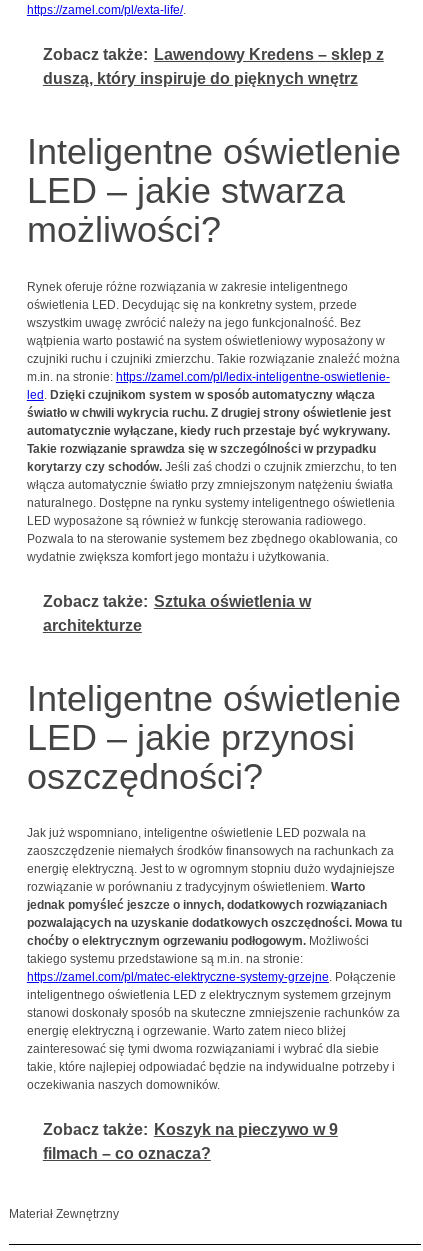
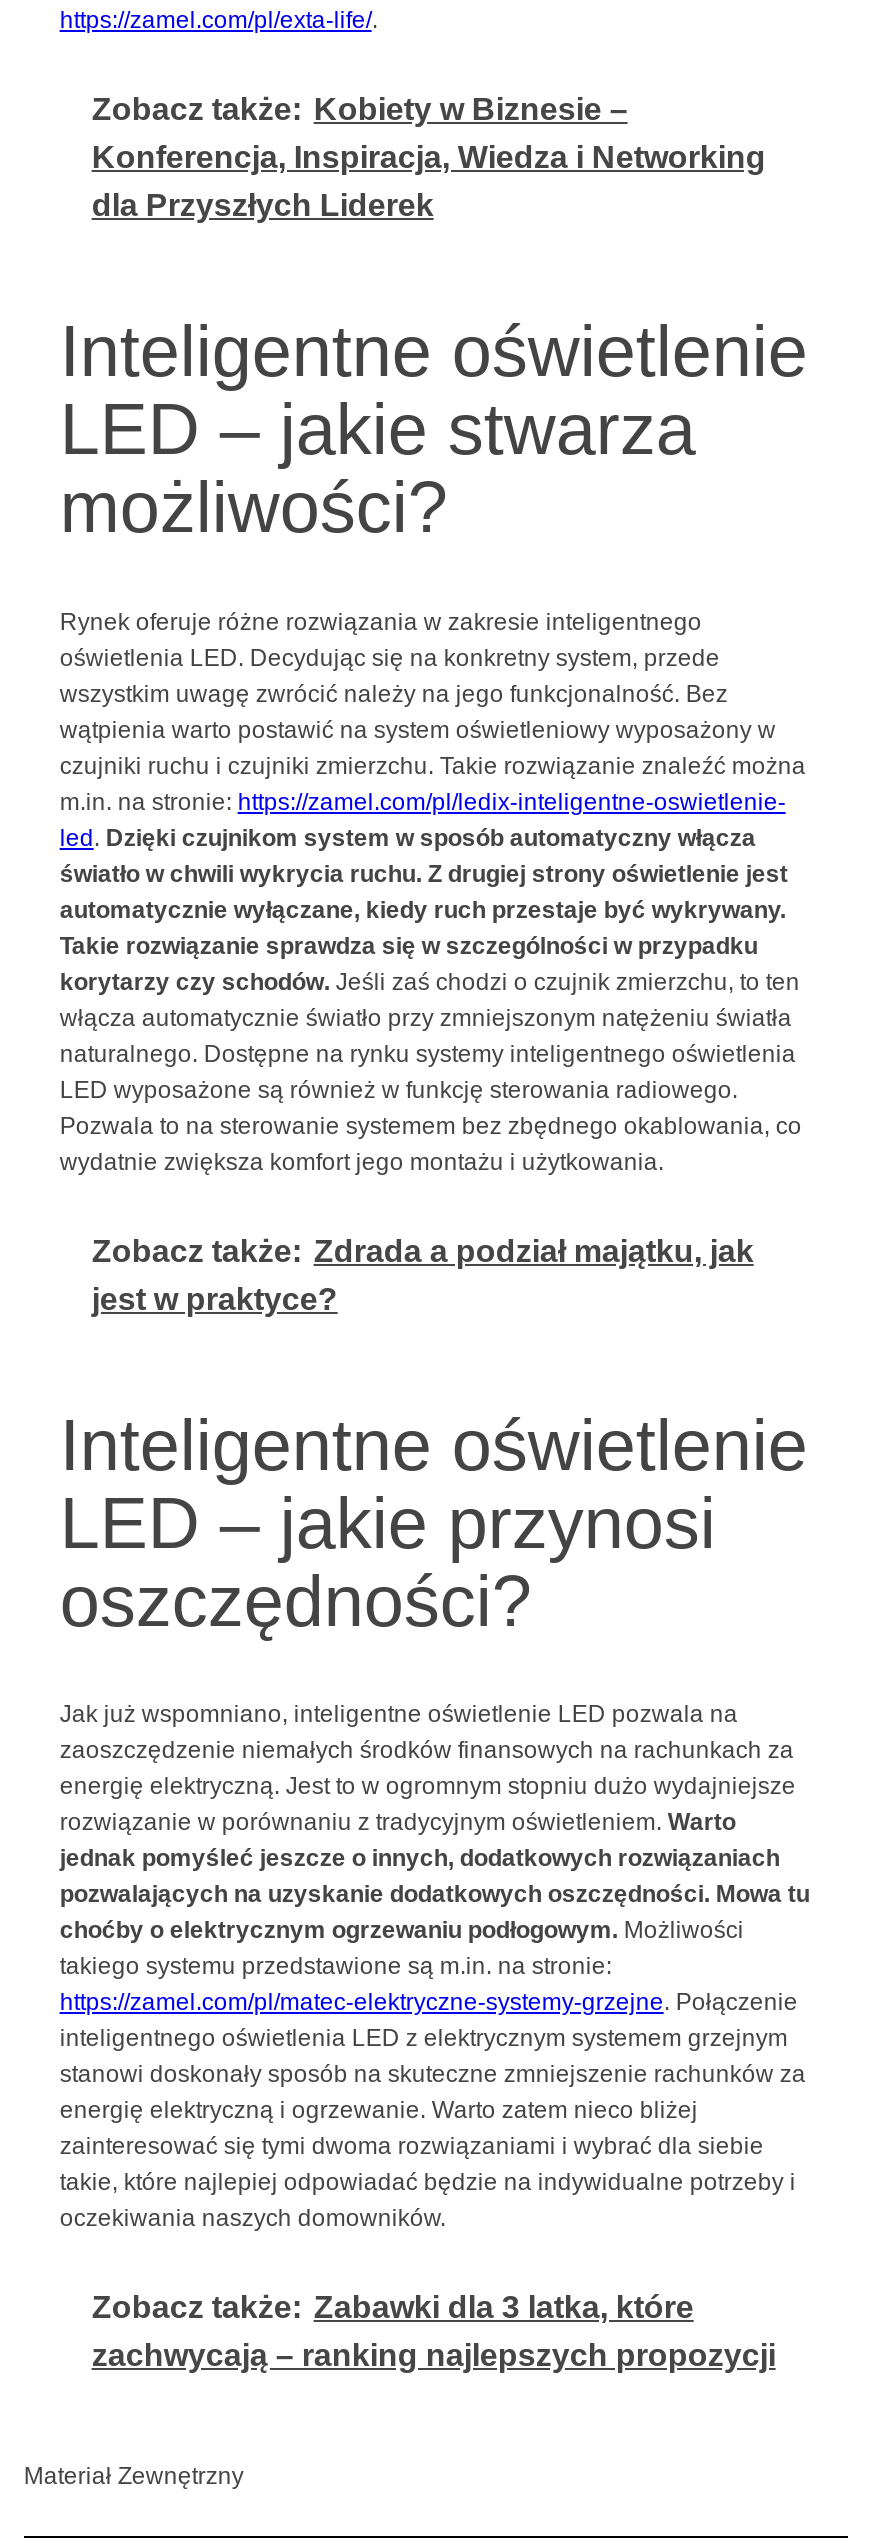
- Zobacz także: Lawendowy Kredens – sklep z
- duszą, który inspiruje do pięknych wnętrz
+ Zobacz także: Kobiety w Biznesie –
+ Konferencja, Inspiracja, Wiedza i Networking
+ dla Przyszłych Liderek

- Zobacz także: Sztuka oświetlenia w
- architekturze
+ Zobacz także: Zdrada a podział majątku, jak
+ jest w praktyce?

- Zobacz także: Koszyk na pieczywo w 9
- filmach – co oznacza?
+ Zobacz także: Zabawki dla 3 latka, które
+ zachwycają – ranking najlepszych propozycji
